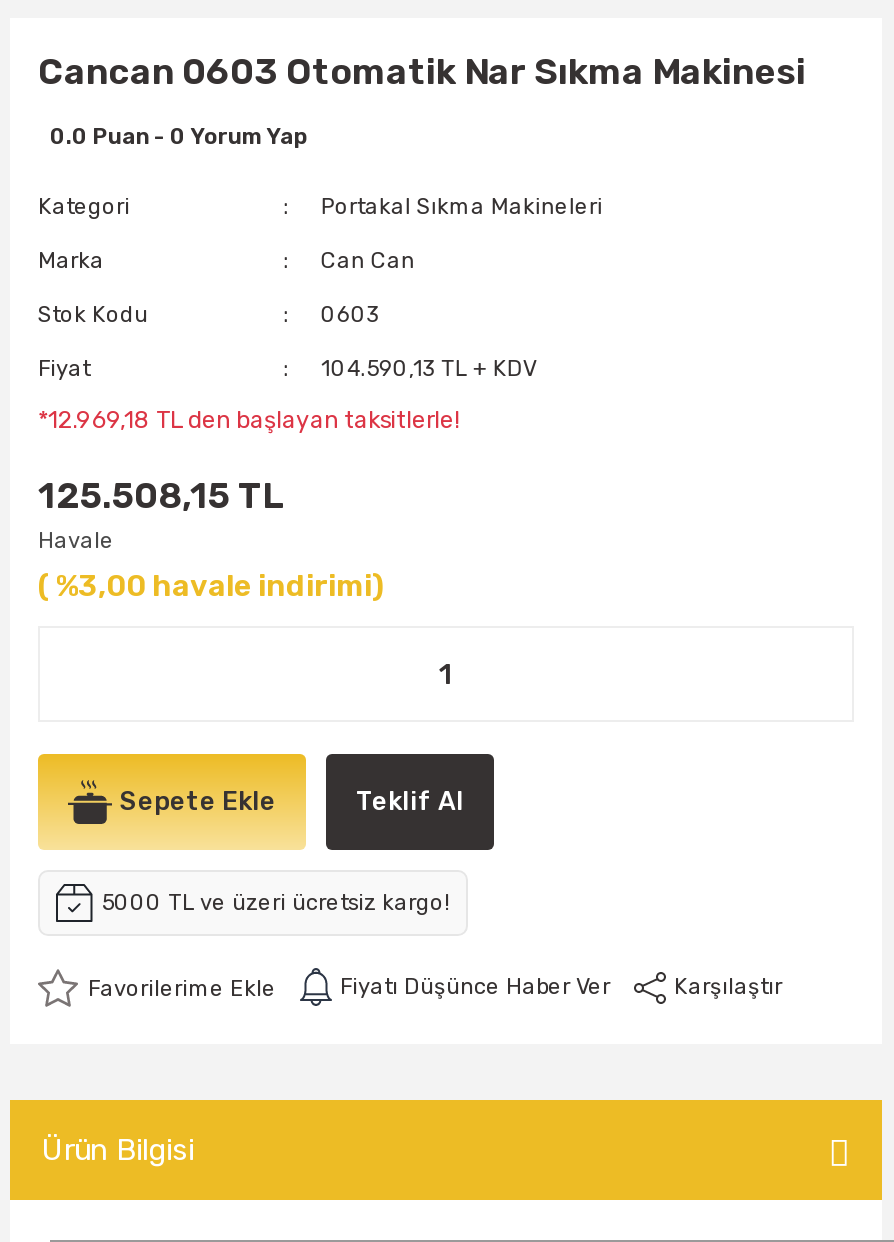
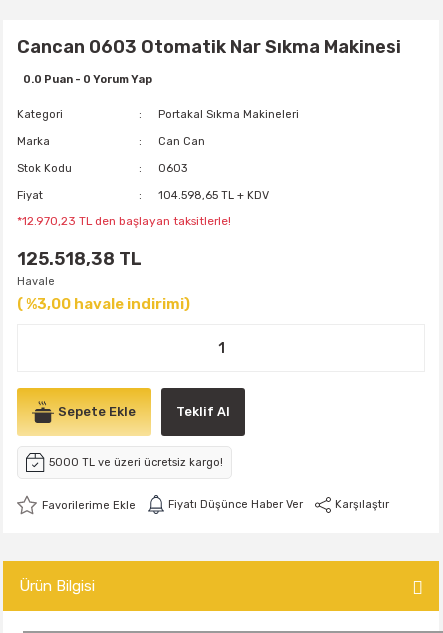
- 104.590,13 TL + KDV
+ 104.598,65 TL + KDV

- *12.969,18 TL den başlayan taksitlerle!
+ *12.970,23 TL den başlayan taksitlerle!

- 125.508,15 TL
+ 125.518,38 TL
